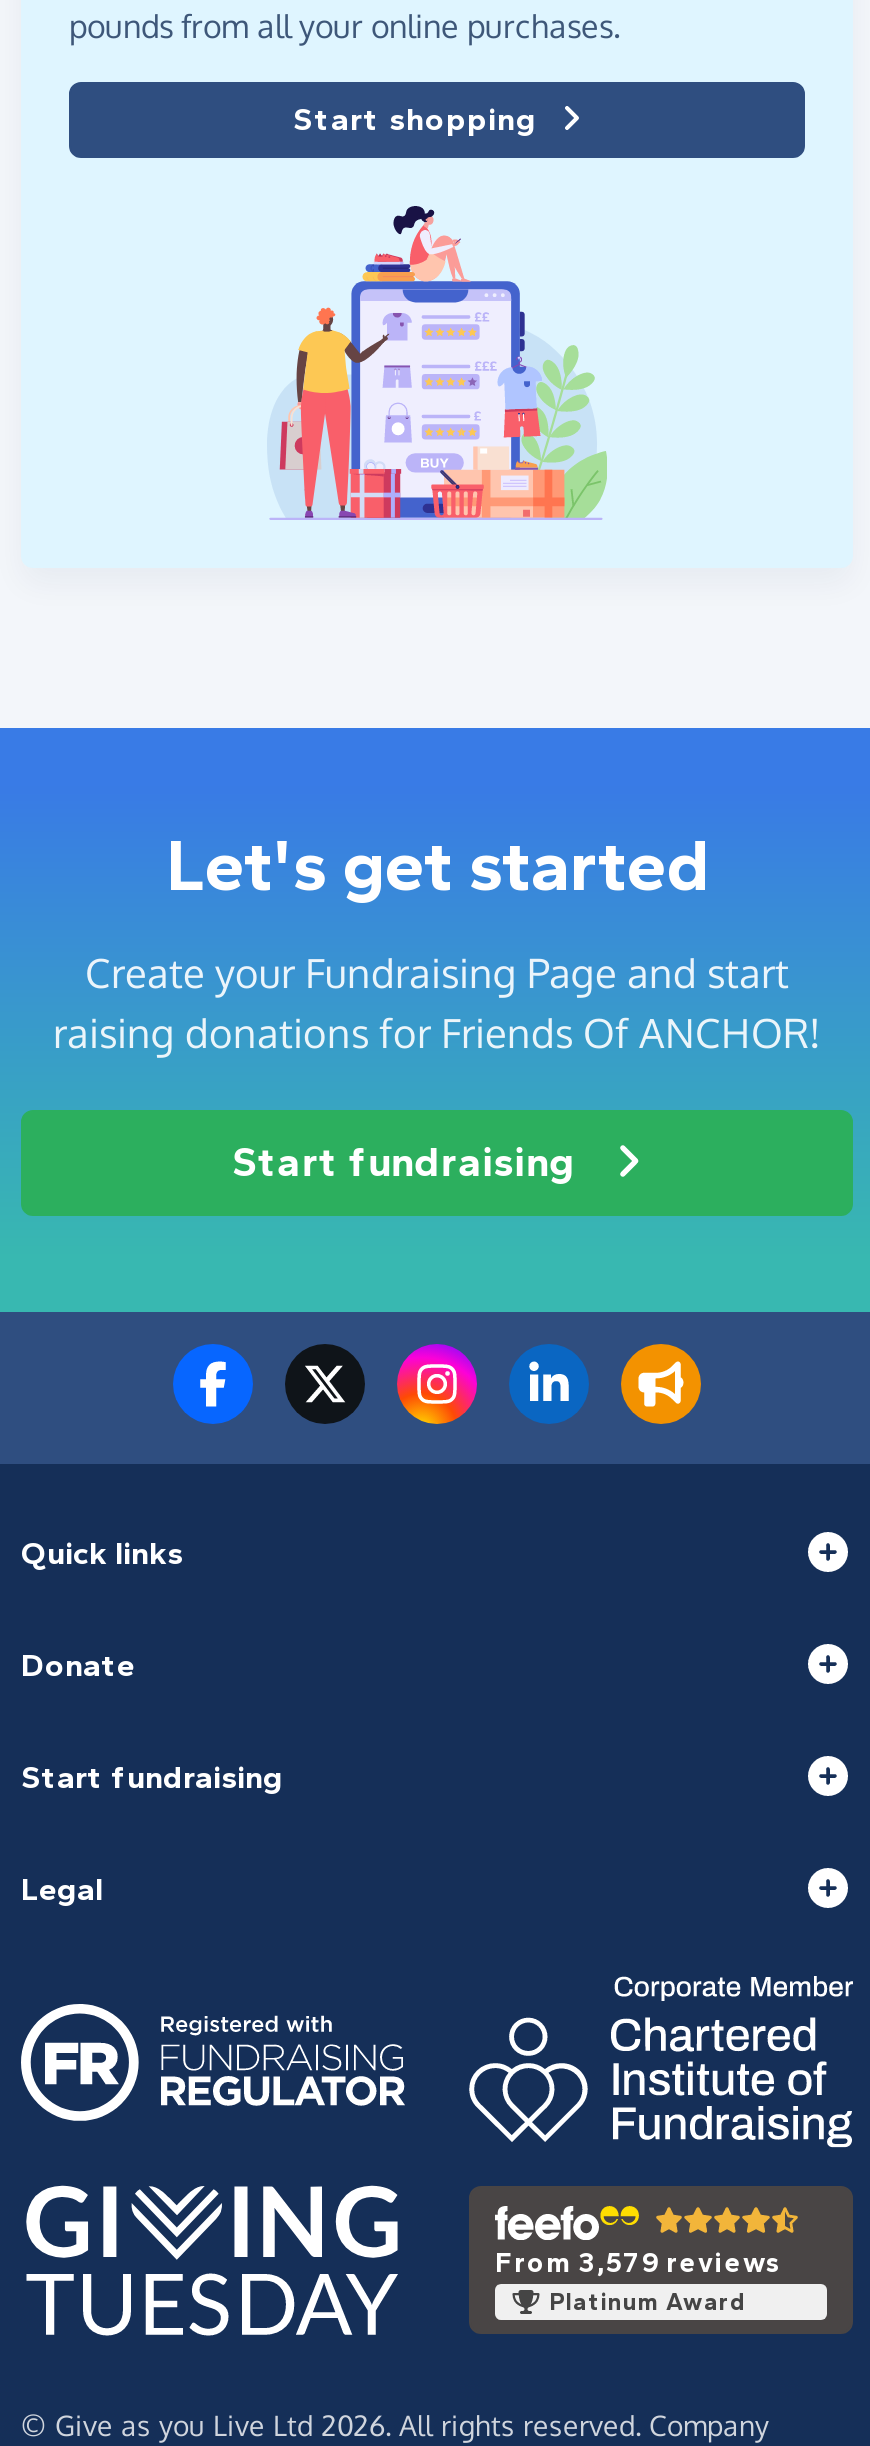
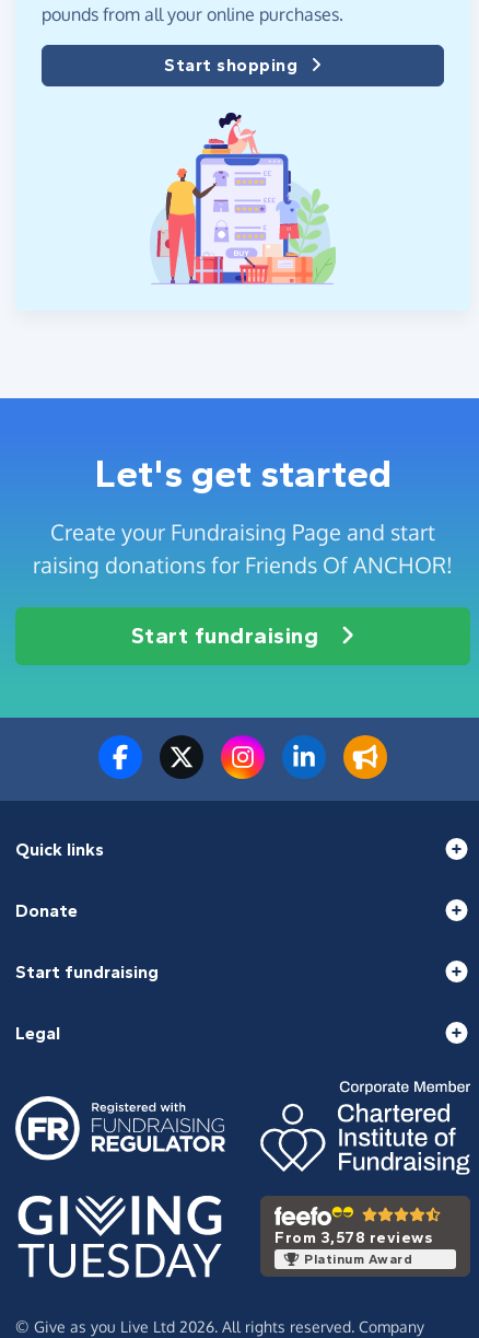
- From 3,579 reviews
+ From 3,578 reviews
